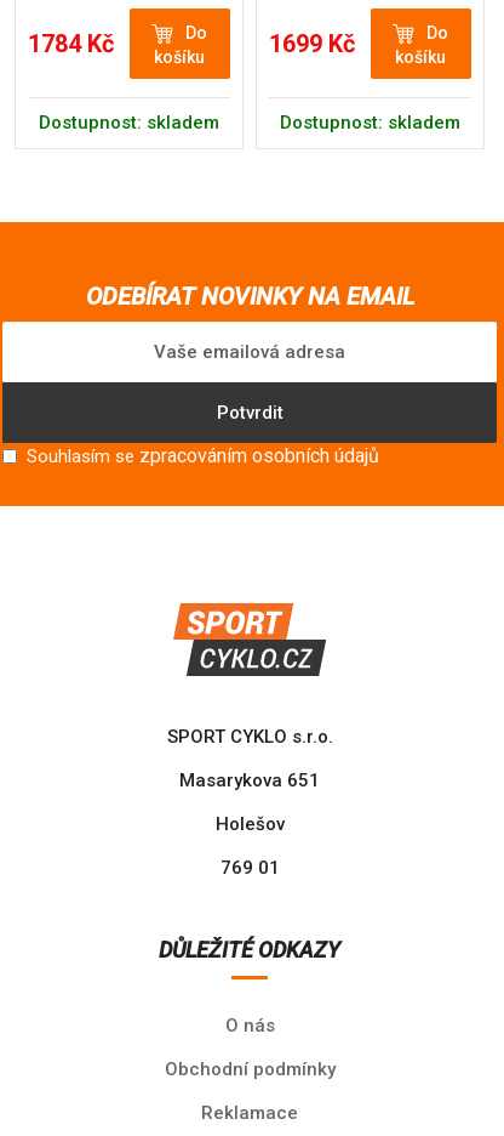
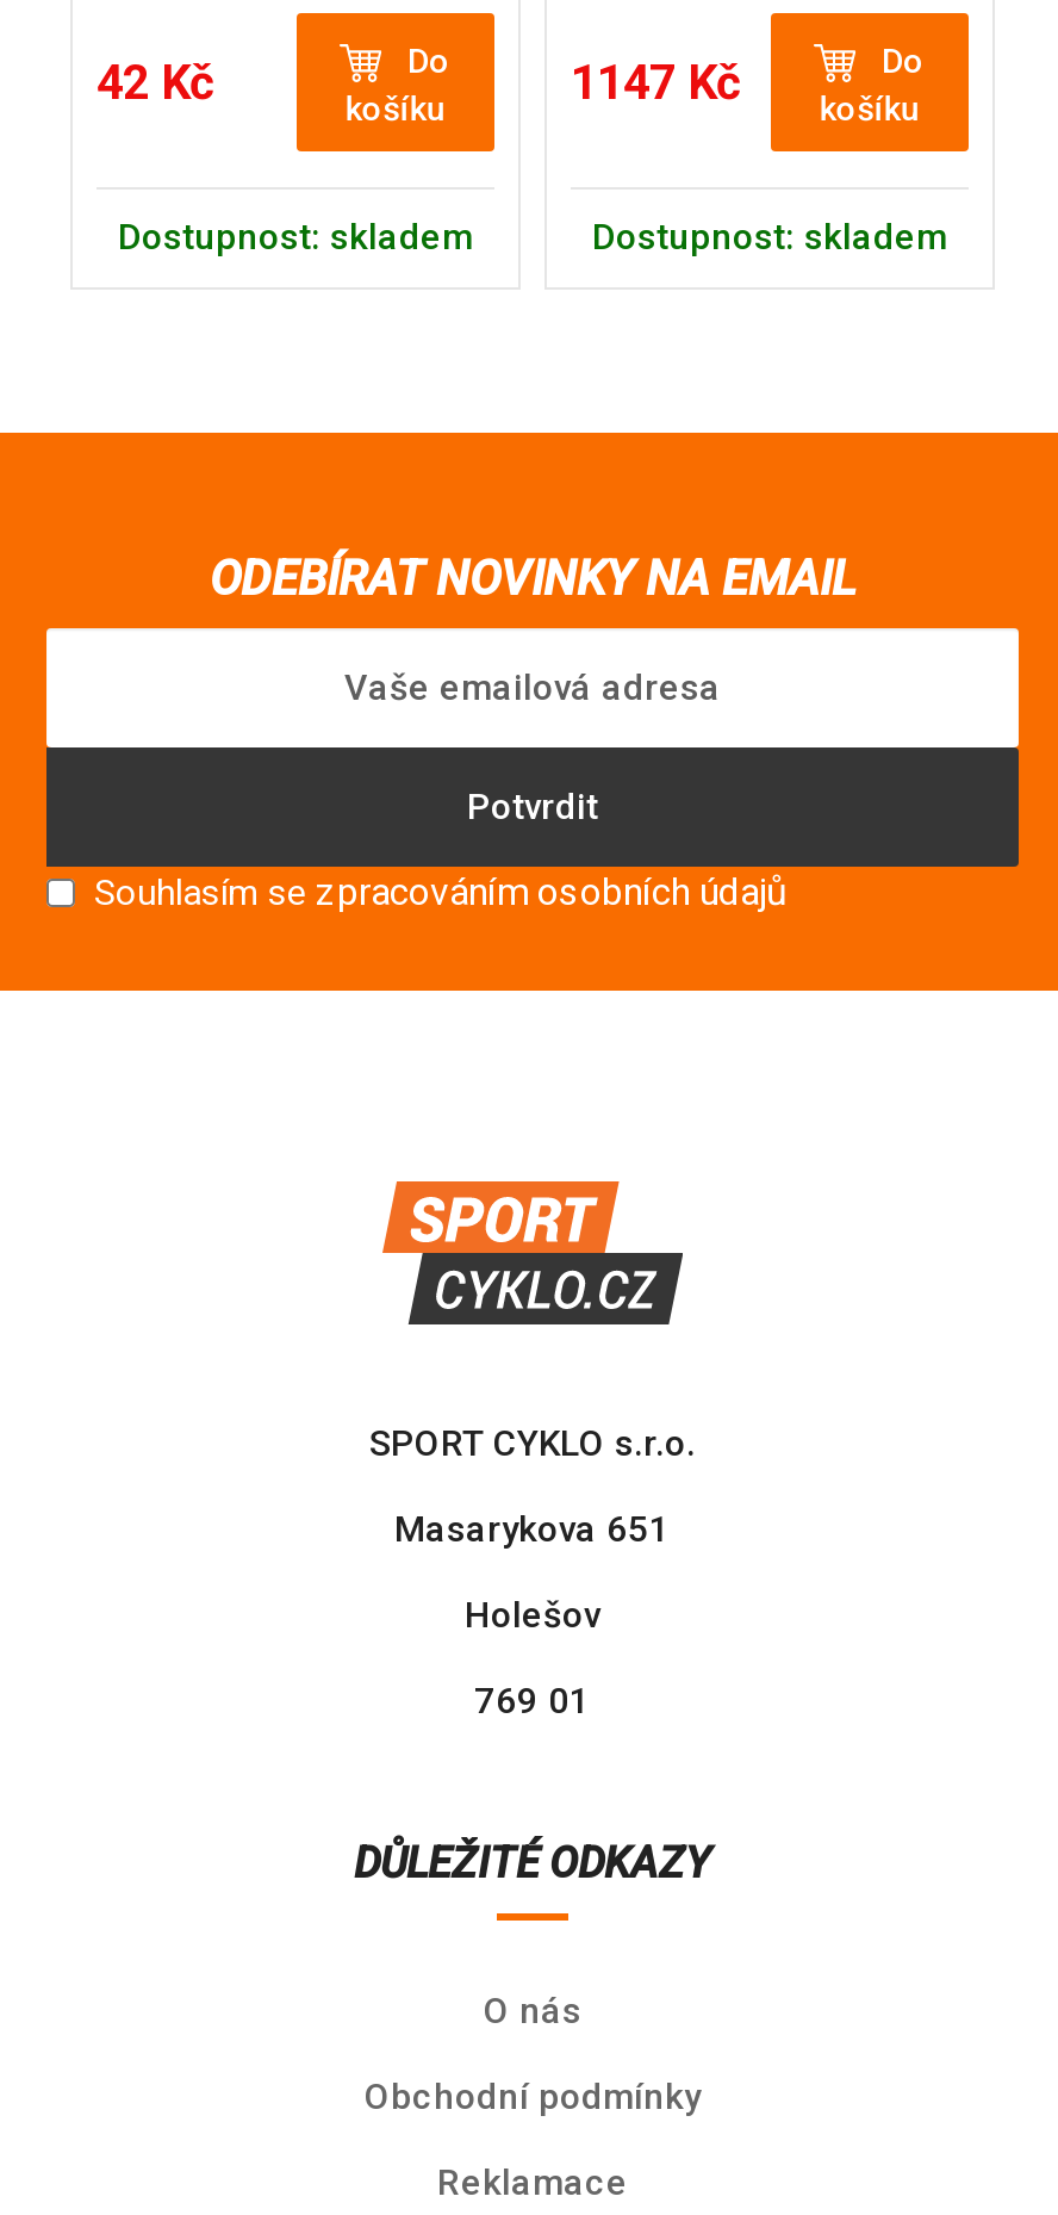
- 1784 Kč
+ 42 Kč

- 1699 Kč
+ 1147 Kč
